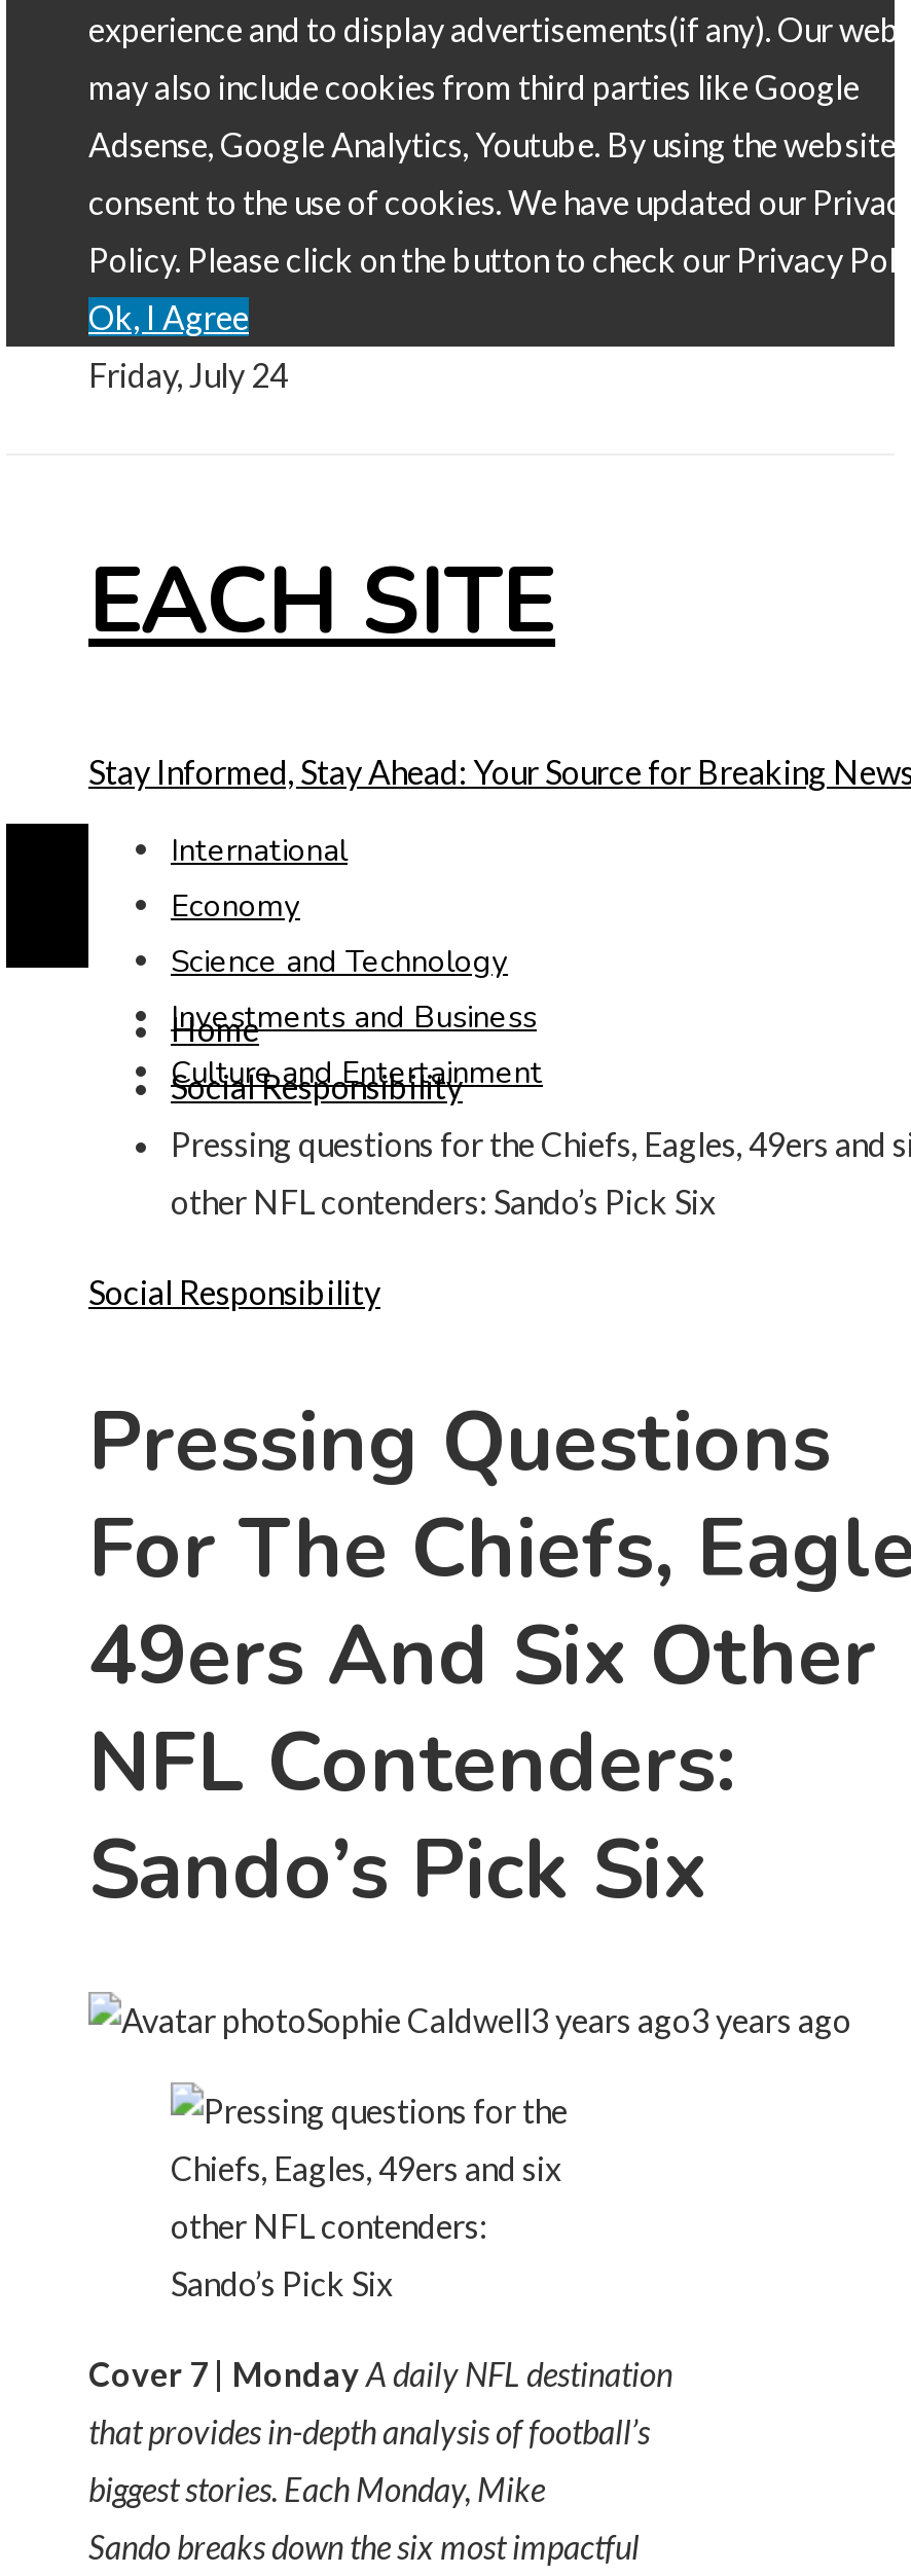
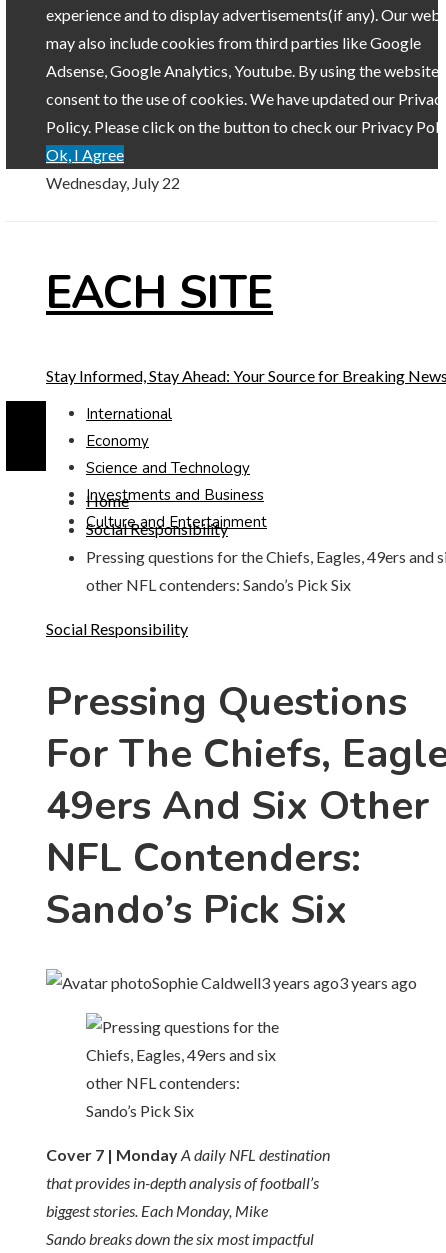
- Friday, July 24
+ Wednesday, July 22
